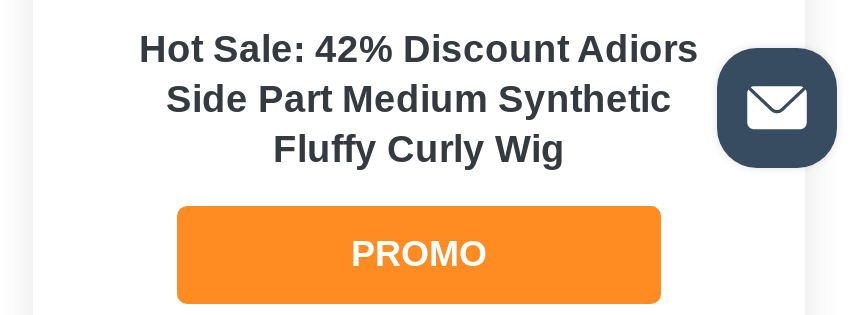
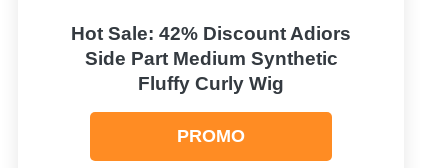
- [image]
